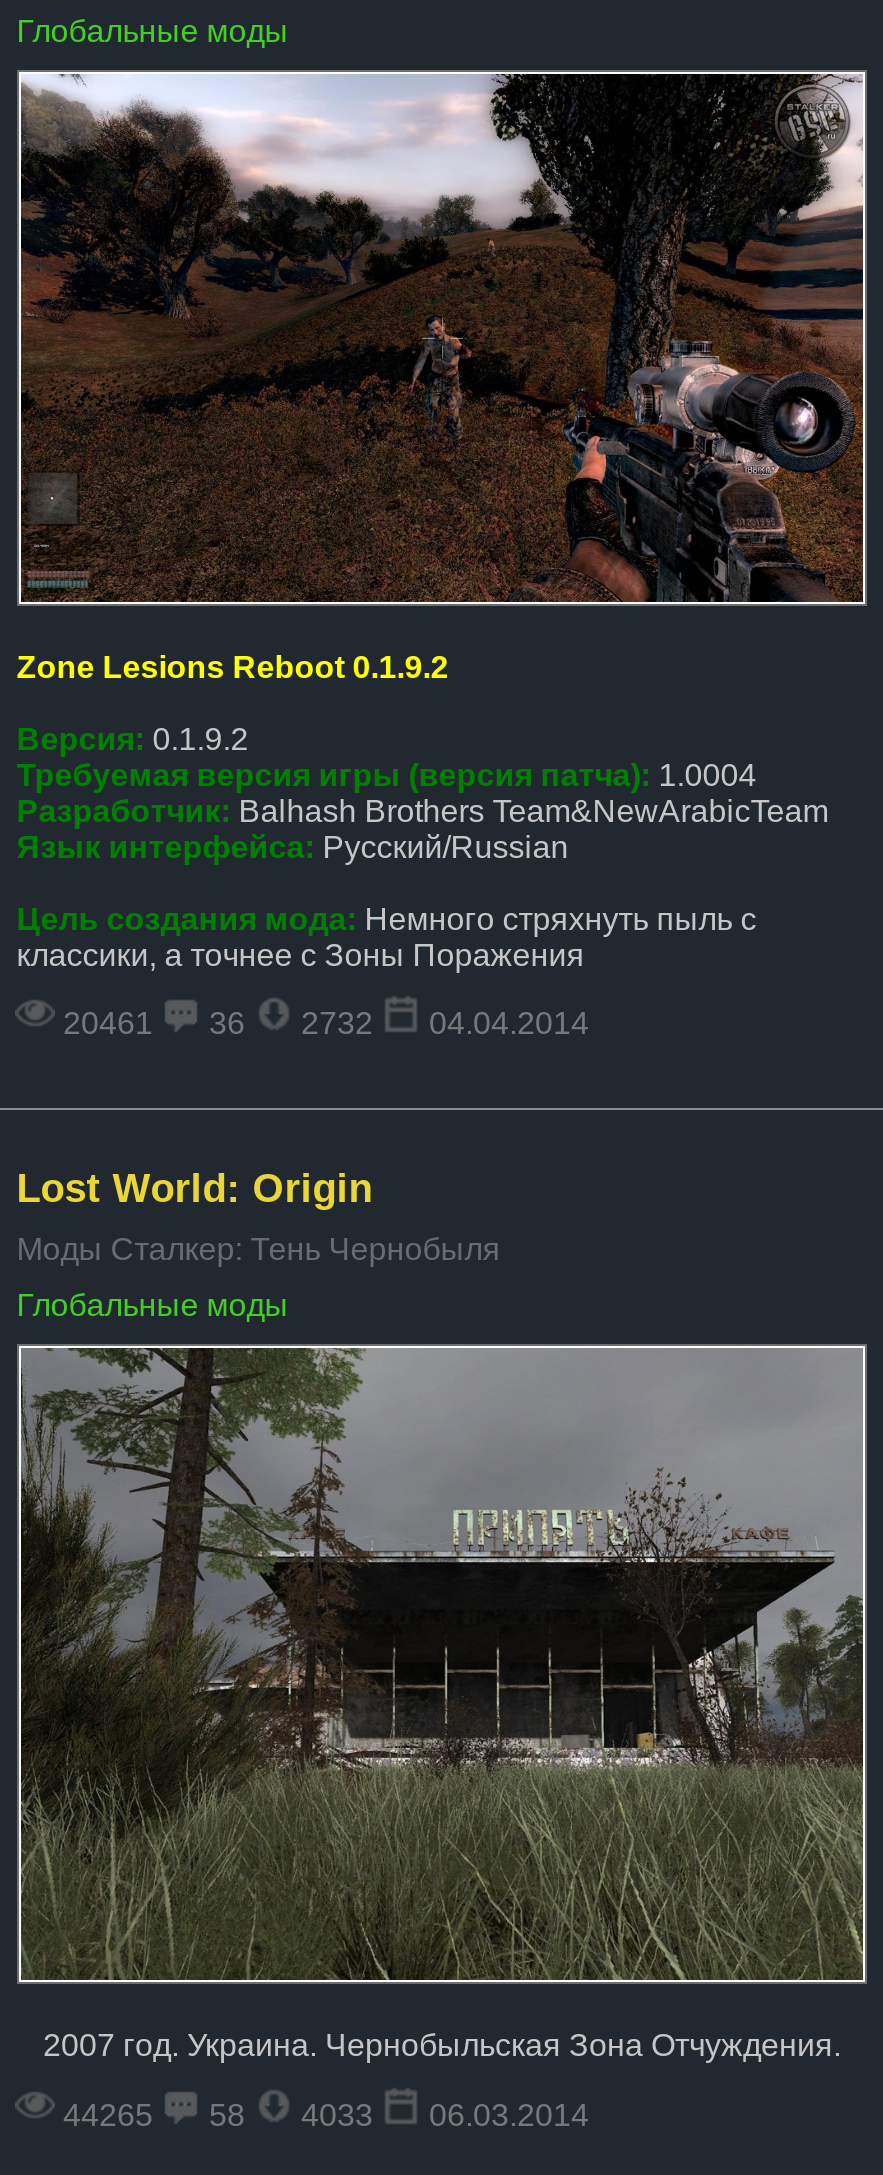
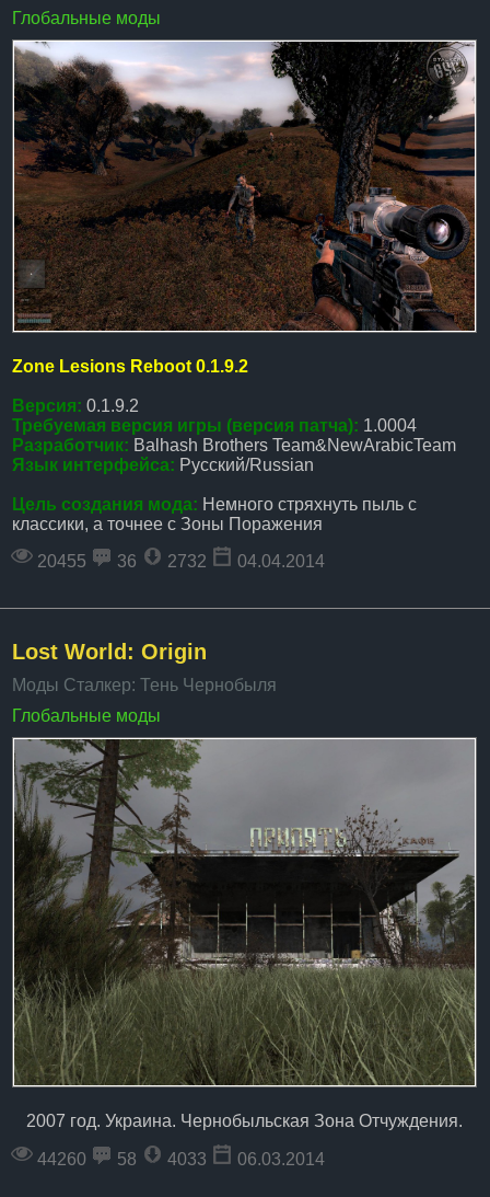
- 20461 36 2732 04.04.2014
+ 20455 36 2732 04.04.2014

- 44265 58 4033 06.03.2014
+ 44260 58 4033 06.03.2014
